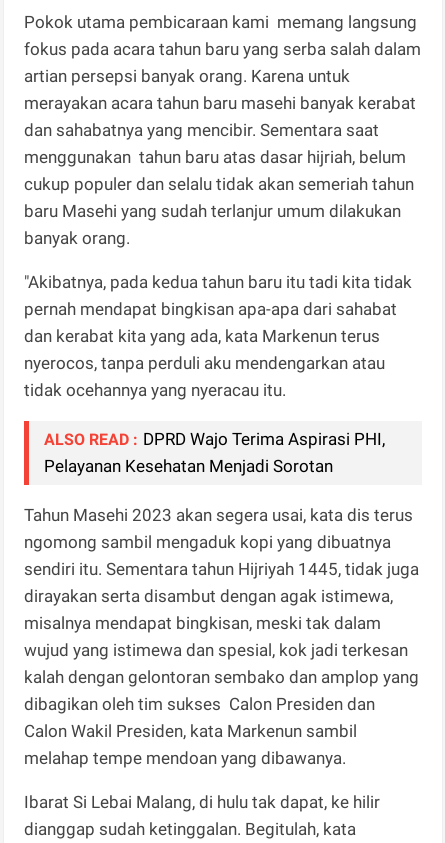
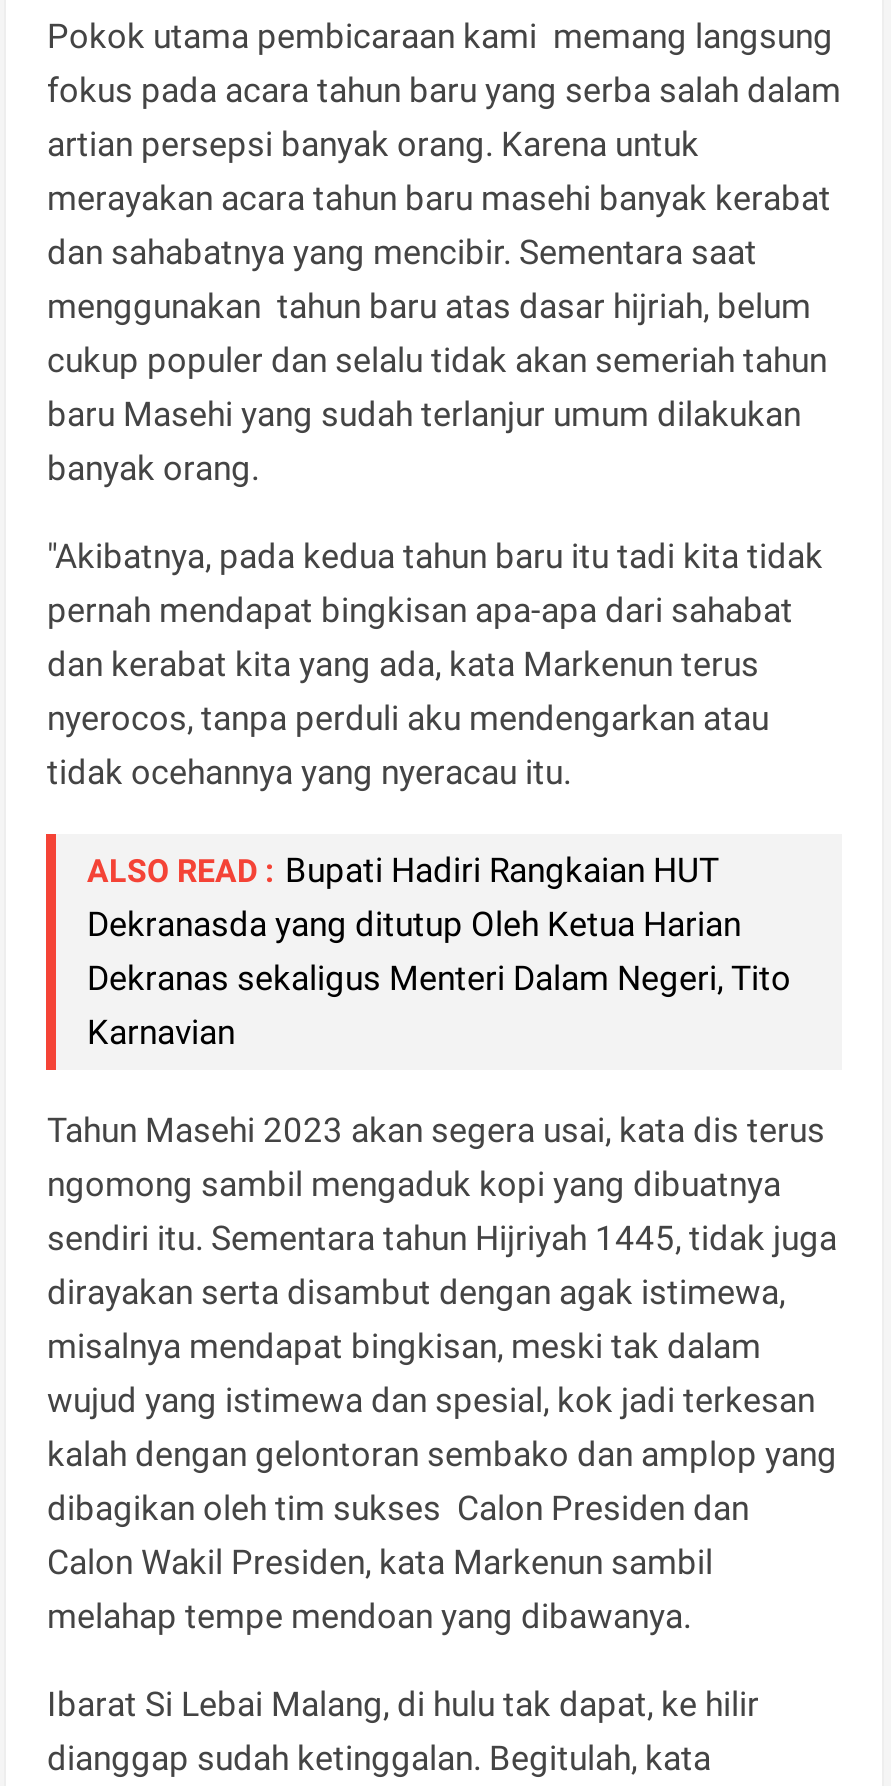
- ALSO READ : DPRD Wajo Terima Aspirasi PHI,
- Pelayanan Kesehatan Menjadi Sorotan
+ ALSO READ : Bupati Hadiri Rangkaian HUT
+ Dekranasda yang ditutup Oleh Ketua Harian
+ Dekranas sekaligus Menteri Dalam Negeri, Tito
+ Karnavian
